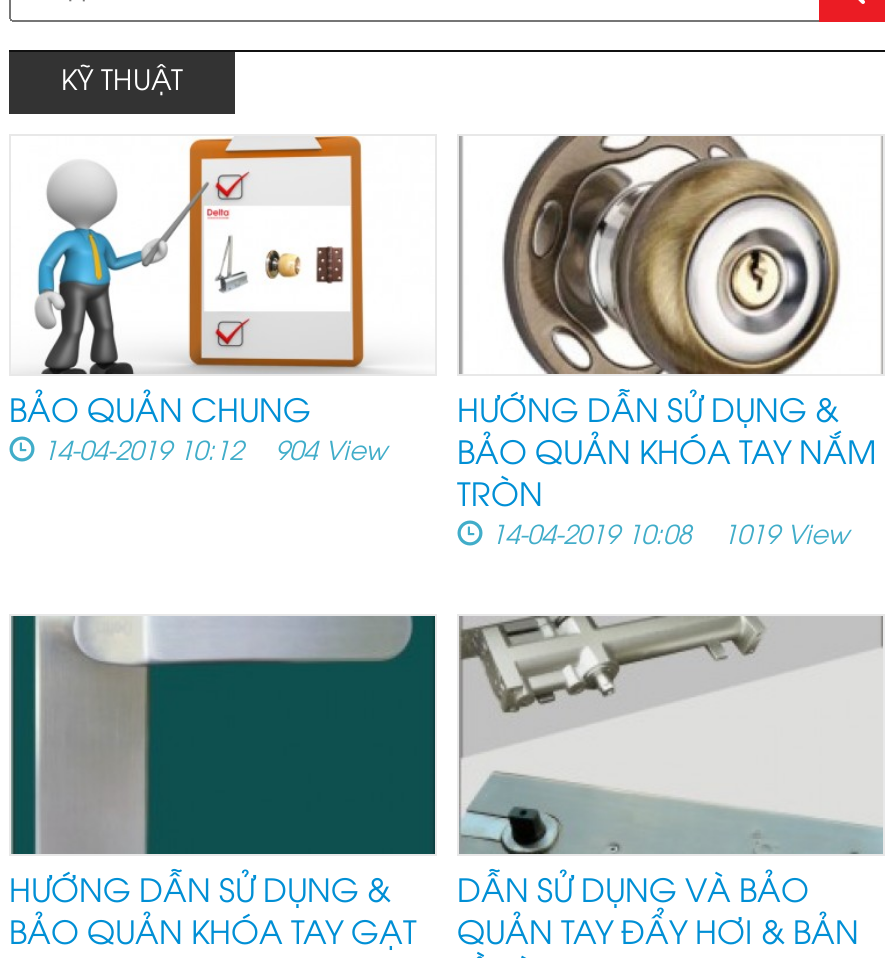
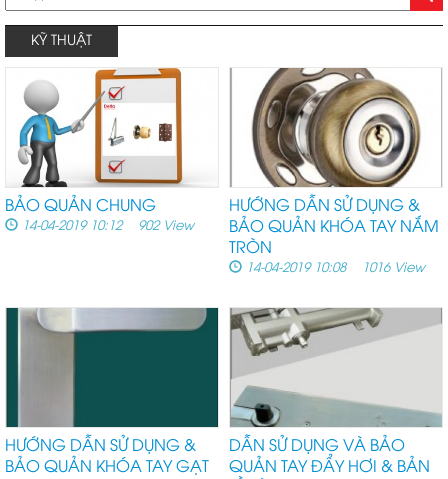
- 14-04-2019 10:12 904 View
+ 14-04-2019 10:12 902 View

- 14-04-2019 10:08 1019 View
+ 14-04-2019 10:08 1016 View
